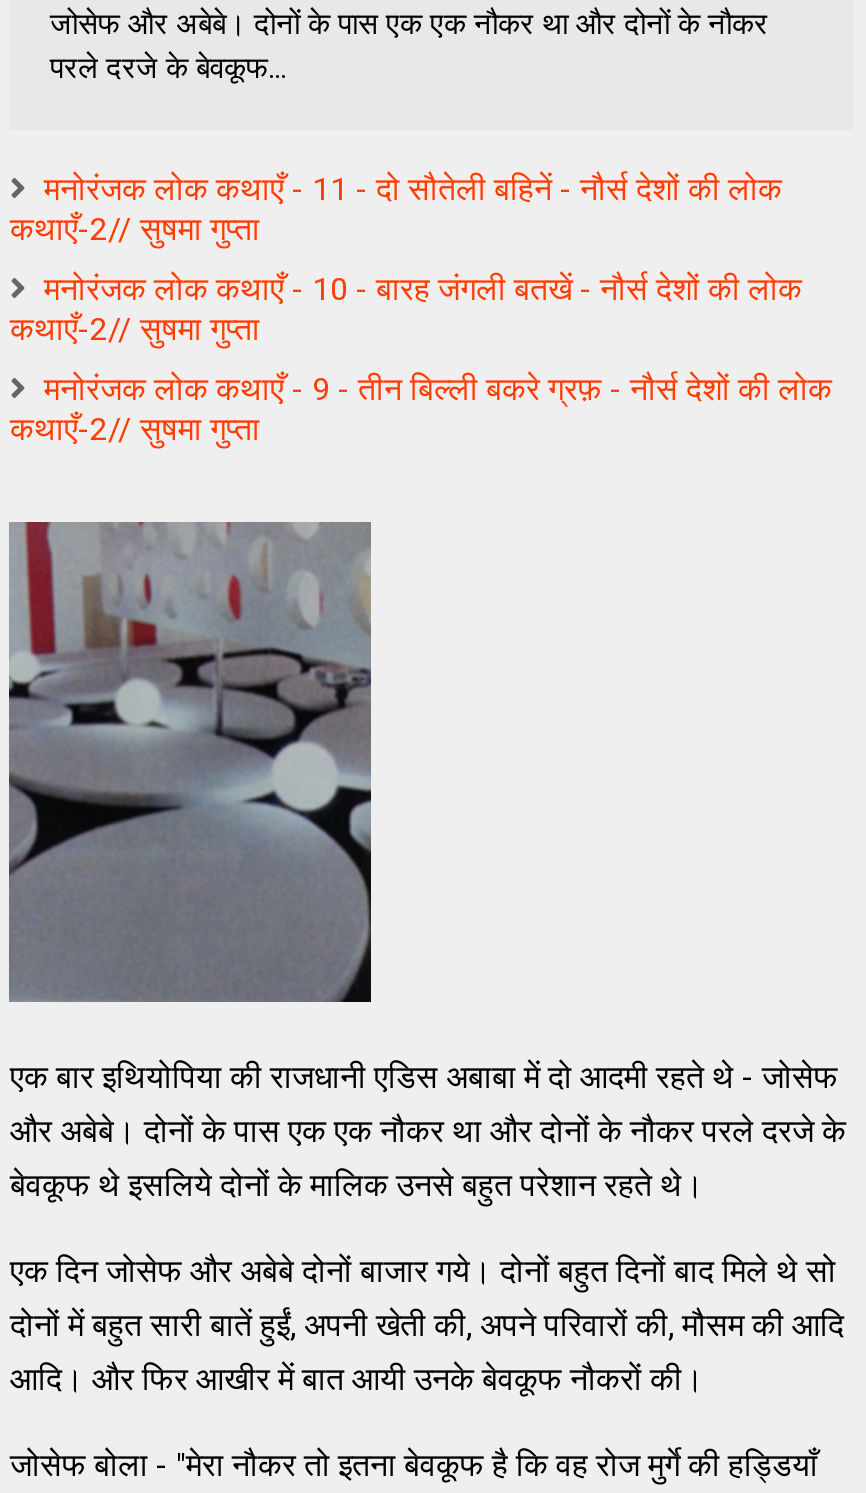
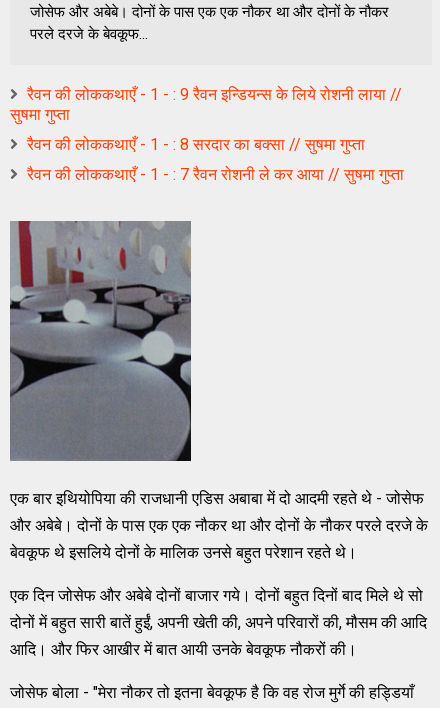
- मनोरंजक लोक कथाएँ - 11 - दो सौतेली बहिनें - नौर्स देशों की लोक
- कथाएँ-2// सुषमा गुप्ता
+ रैवन की लोककथाएँ - 1 - : 9 रैवन इन्डियन्स के लिये रोशनी लाया //
+ सुषमा गुप्ता

- मनोरंजक लोक कथाएँ - 10 - बारह जंगली बतखें - नौर्स देशों की लोक
- कथाएँ-2// सुषमा गुप्ता
+ रैवन की लोककथाएँ - 1 - : 8 सरदार का बक्सा // सुषमा गुप्ता

- मनोरंजक लोक कथाएँ - 9 - तीन बिल्ली बकरे ग्रफ़ - नौर्स देशों की लोक
- कथाएँ-2// सुषमा गुप्ता
+ रैवन की लोककथाएँ - 1 - : 7 रैवन रोशनी ले कर आया // सुषमा गुप्ता
